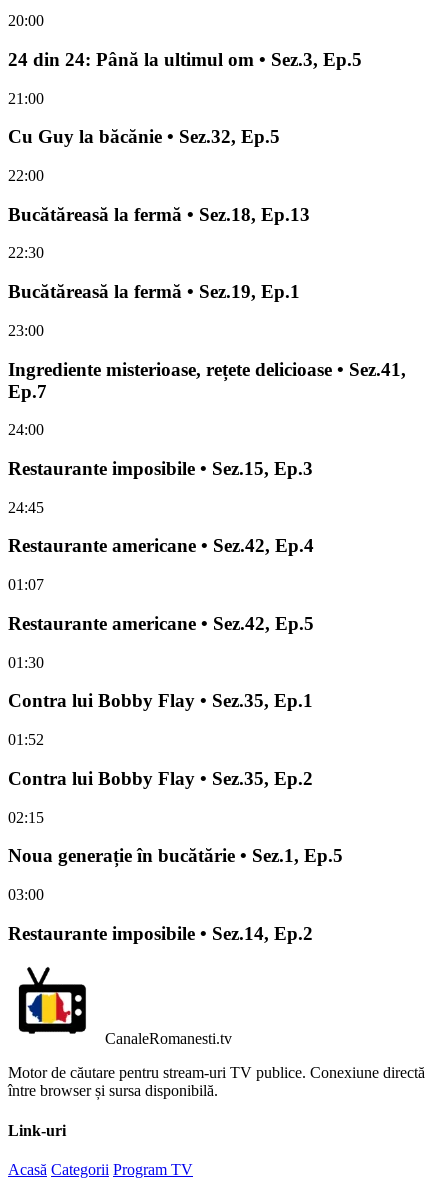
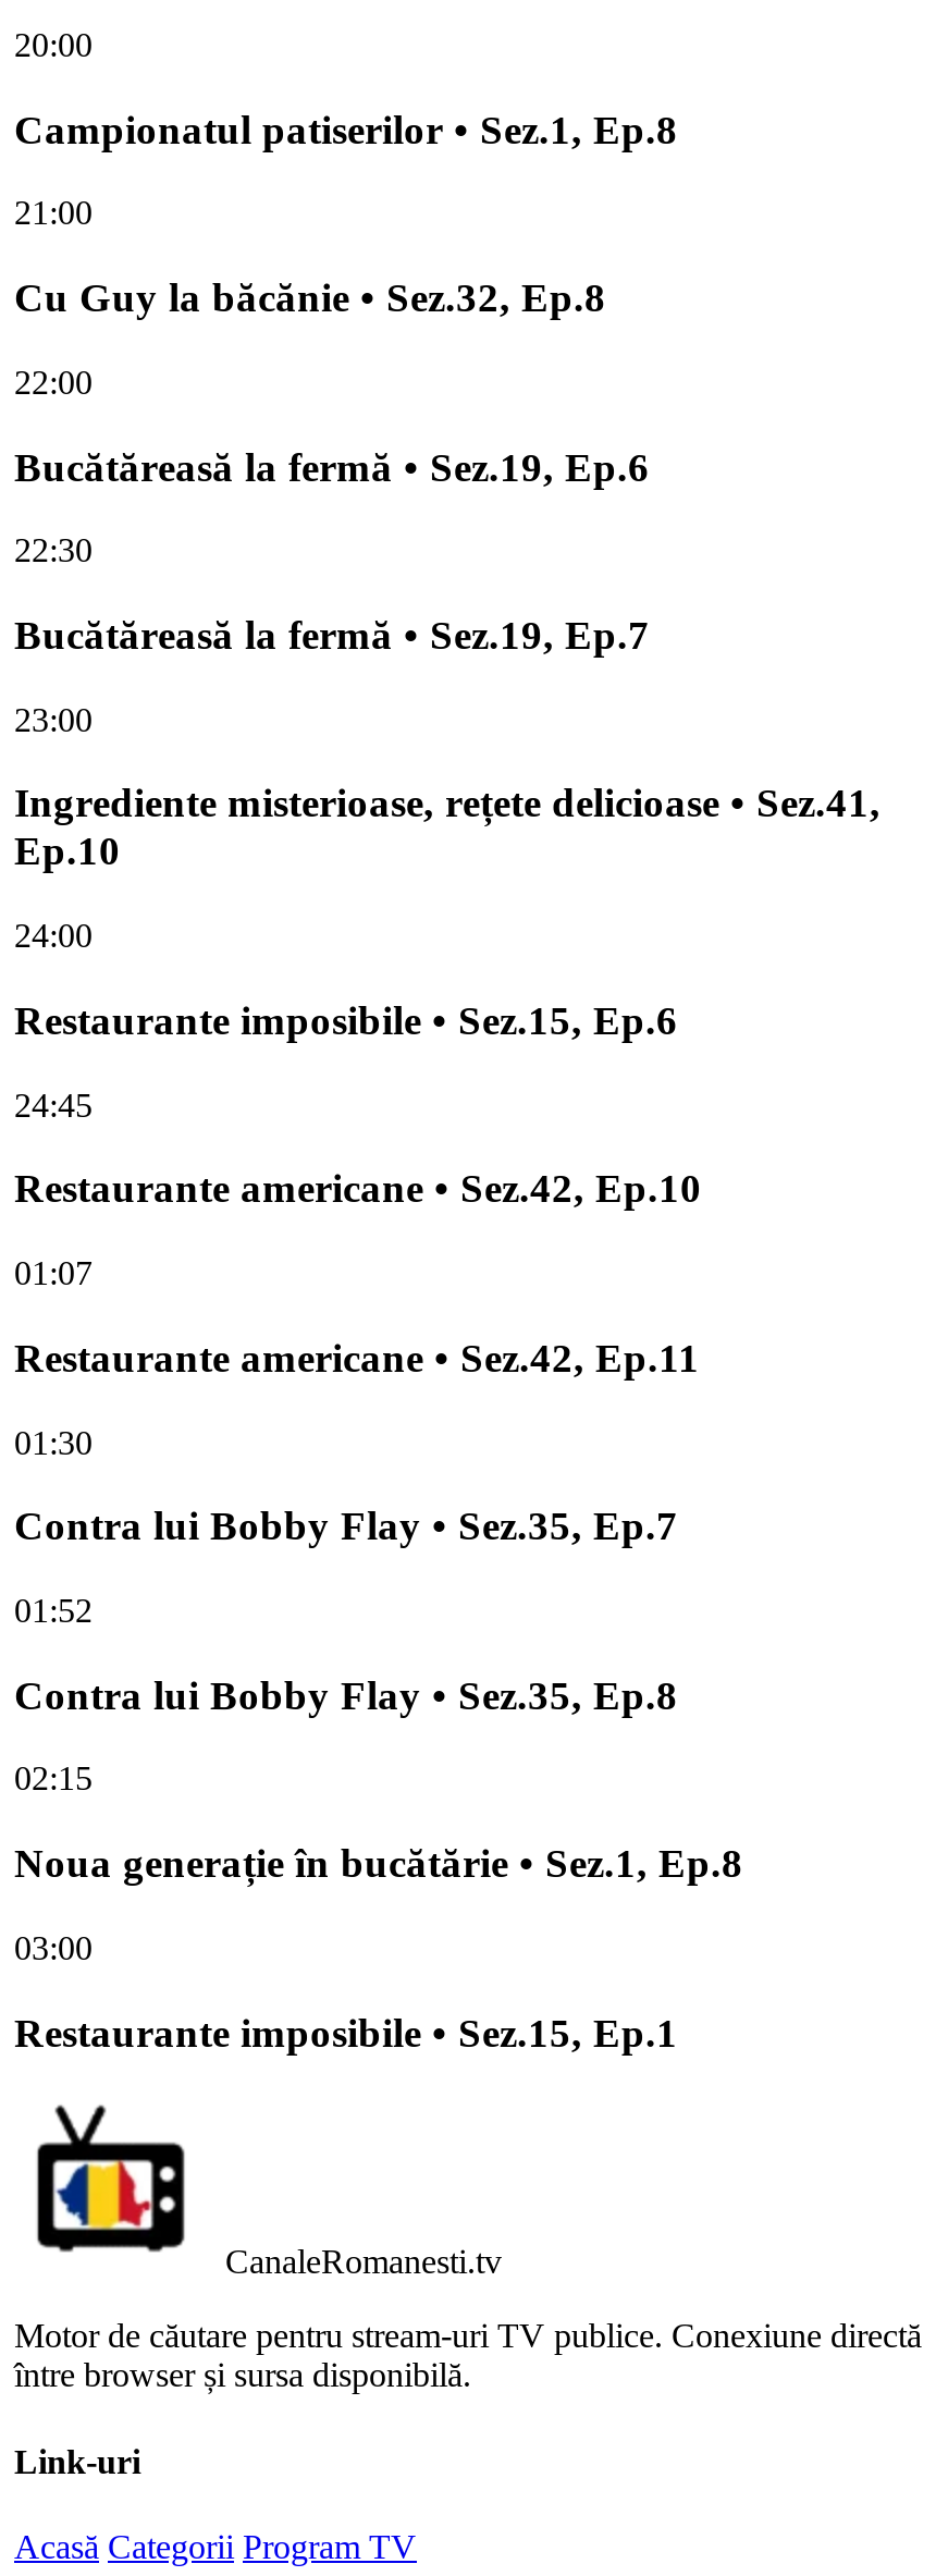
- 24 din 24: Până la ultimul om • Sez.3, Ep.5
+ Campionatul patiserilor • Sez.1, Ep.8

- Cu Guy la băcănie • Sez.32, Ep.5
+ Cu Guy la băcănie • Sez.32, Ep.8

- Bucătăreasă la fermă • Sez.18, Ep.13
+ Bucătăreasă la fermă • Sez.19, Ep.6

- Bucătăreasă la fermă • Sez.19, Ep.1
+ Bucătăreasă la fermă • Sez.19, Ep.7

- Ep.7
+ Ep.10

- Restaurante imposibile • Sez.15, Ep.3
+ Restaurante imposibile • Sez.15, Ep.6

- Restaurante americane • Sez.42, Ep.4
+ Restaurante americane • Sez.42, Ep.10

- Restaurante americane • Sez.42, Ep.5
+ Restaurante americane • Sez.42, Ep.11

- Contra lui Bobby Flay • Sez.35, Ep.1
+ Contra lui Bobby Flay • Sez.35, Ep.7

- Contra lui Bobby Flay • Sez.35, Ep.2
+ Contra lui Bobby Flay • Sez.35, Ep.8

- Noua generație în bucătărie • Sez.1, Ep.5
+ Noua generație în bucătărie • Sez.1, Ep.8

- Restaurante imposibile • Sez.14, Ep.2
+ Restaurante imposibile • Sez.15, Ep.1
